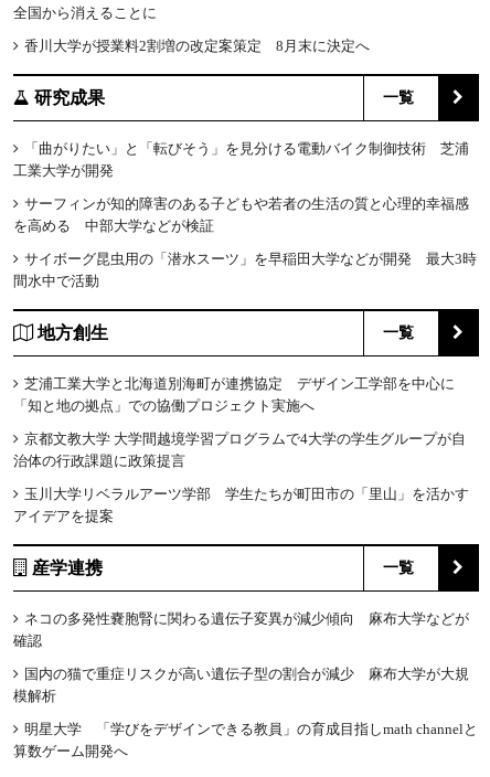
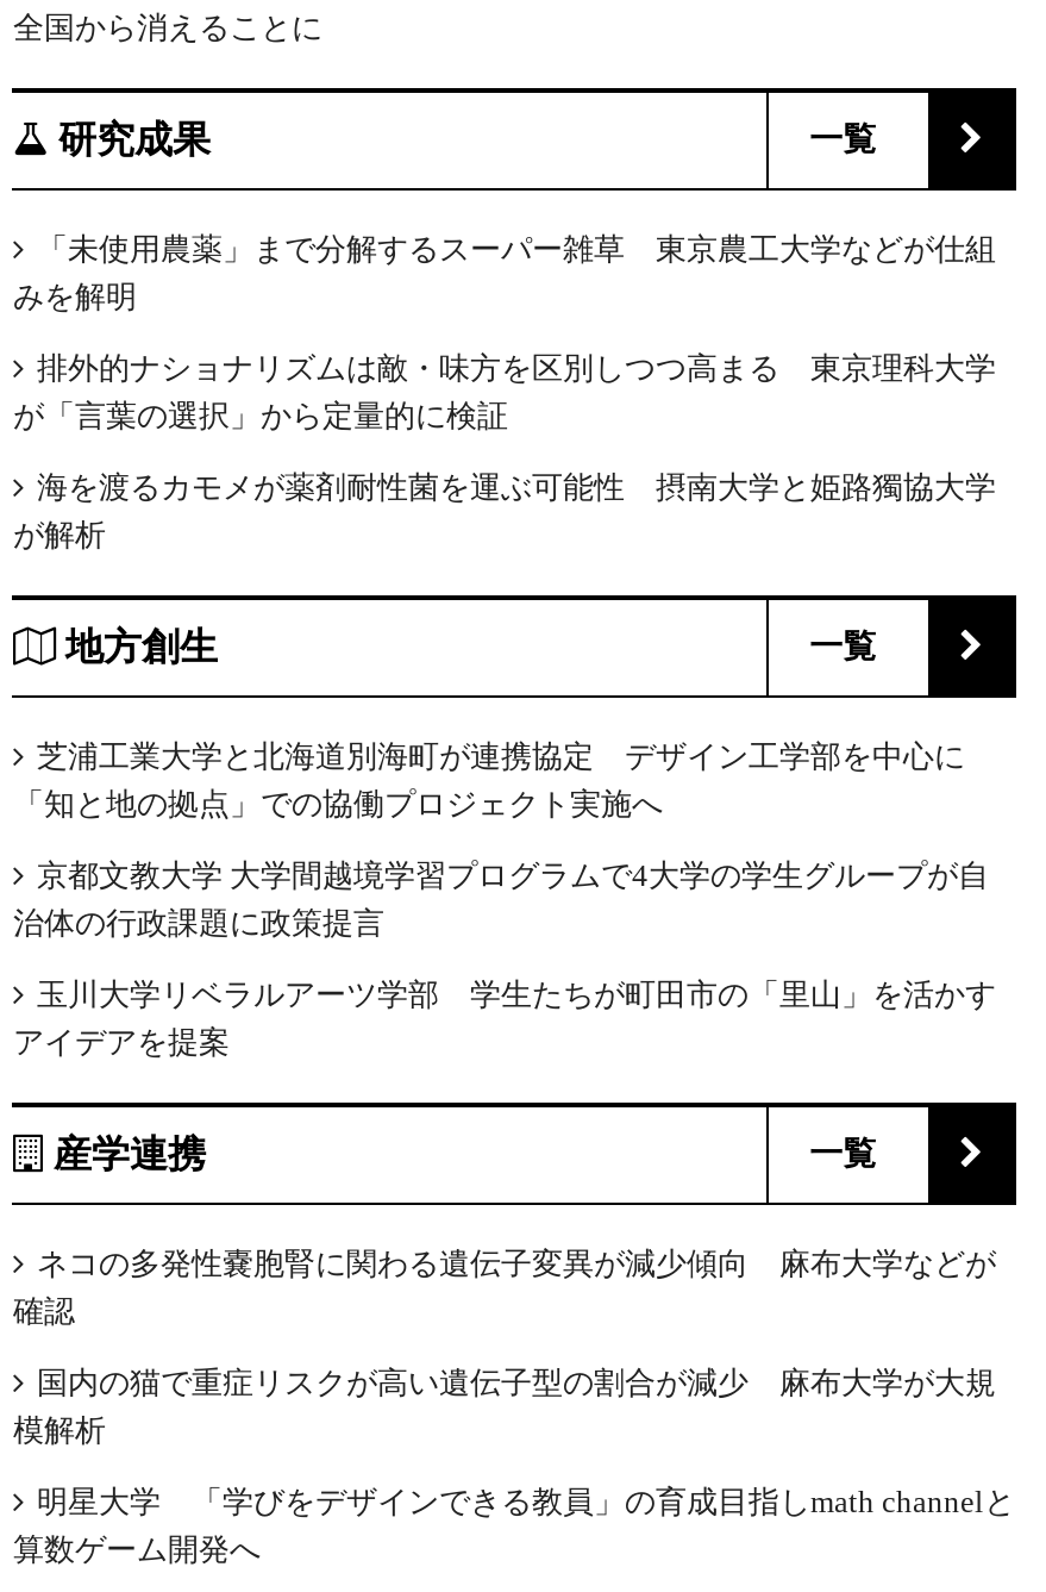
- 香川大学が授業料2割増の改定案策定 8月末に決定へ

- 「曲がりたい」と「転びそう」を見分ける電動バイク制御技術 芝浦
- 工業大学が開発
+ 「未使用農薬」まで分解するスーパー雑草 東京農工大学などが仕組
+ みを解明

- サーフィンが知的障害のある子どもや若者の生活の質と心理的幸福感
- を高める 中部大学などが検証
+ 排外的ナショナリズムは敵・味方を区別しつつ高まる 東京理科大学
+ が「言葉の選択」から定量的に検証

- サイボーグ昆虫用の「潜水スーツ」を早稲田大学などが開発 最大3時
- 間水中で活動
+ 海を渡るカモメが薬剤耐性菌を運ぶ可能性 摂南大学と姫路獨協大学
+ が解析
